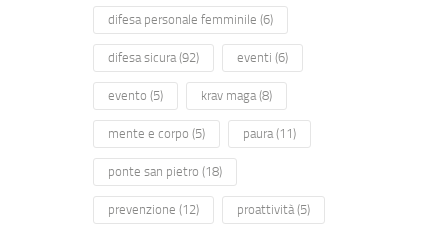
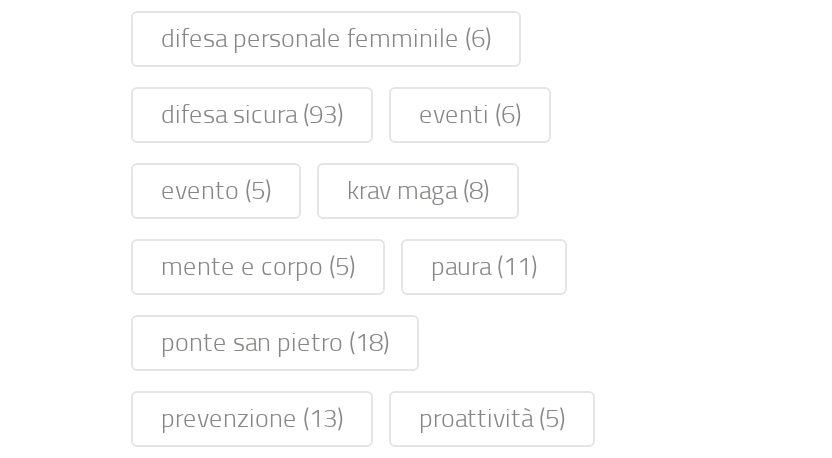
- difesa sicura(92)
+ difesa sicura(93)

- prevenzione (12)
+ prevenzione (13)
